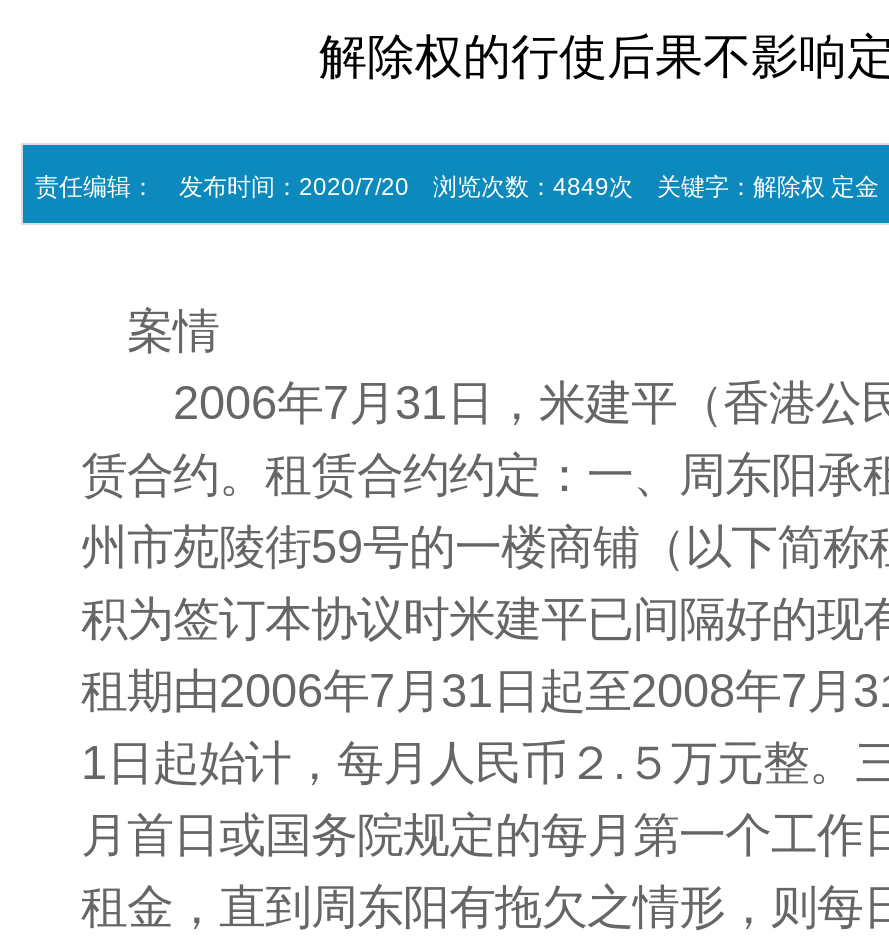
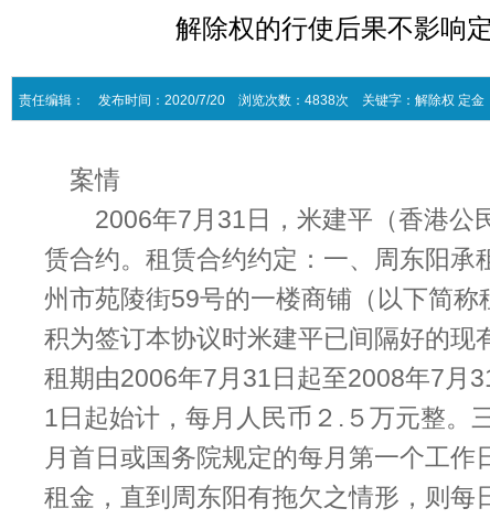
- 责任编辑： 发布时间：2020/7/20 浏览次数：4849次关键字：解除权 定金
+ 责任编辑： 发布时间：2020/7/20 浏览次数：4838次关键字：解除权 定金
